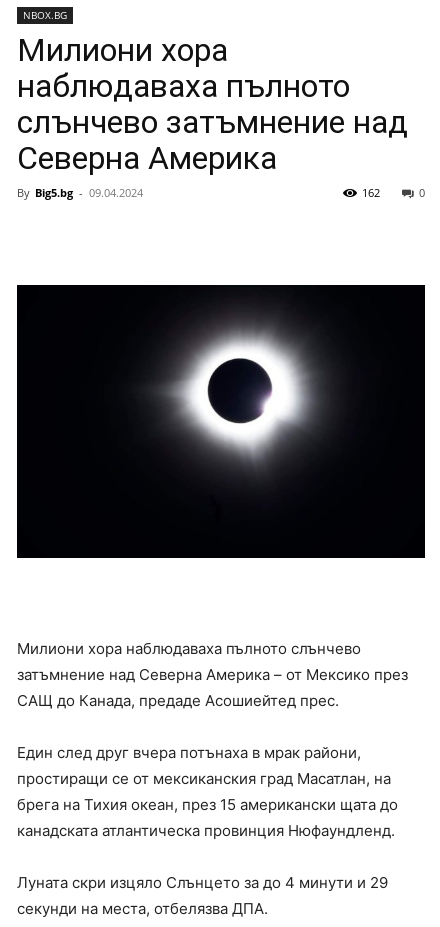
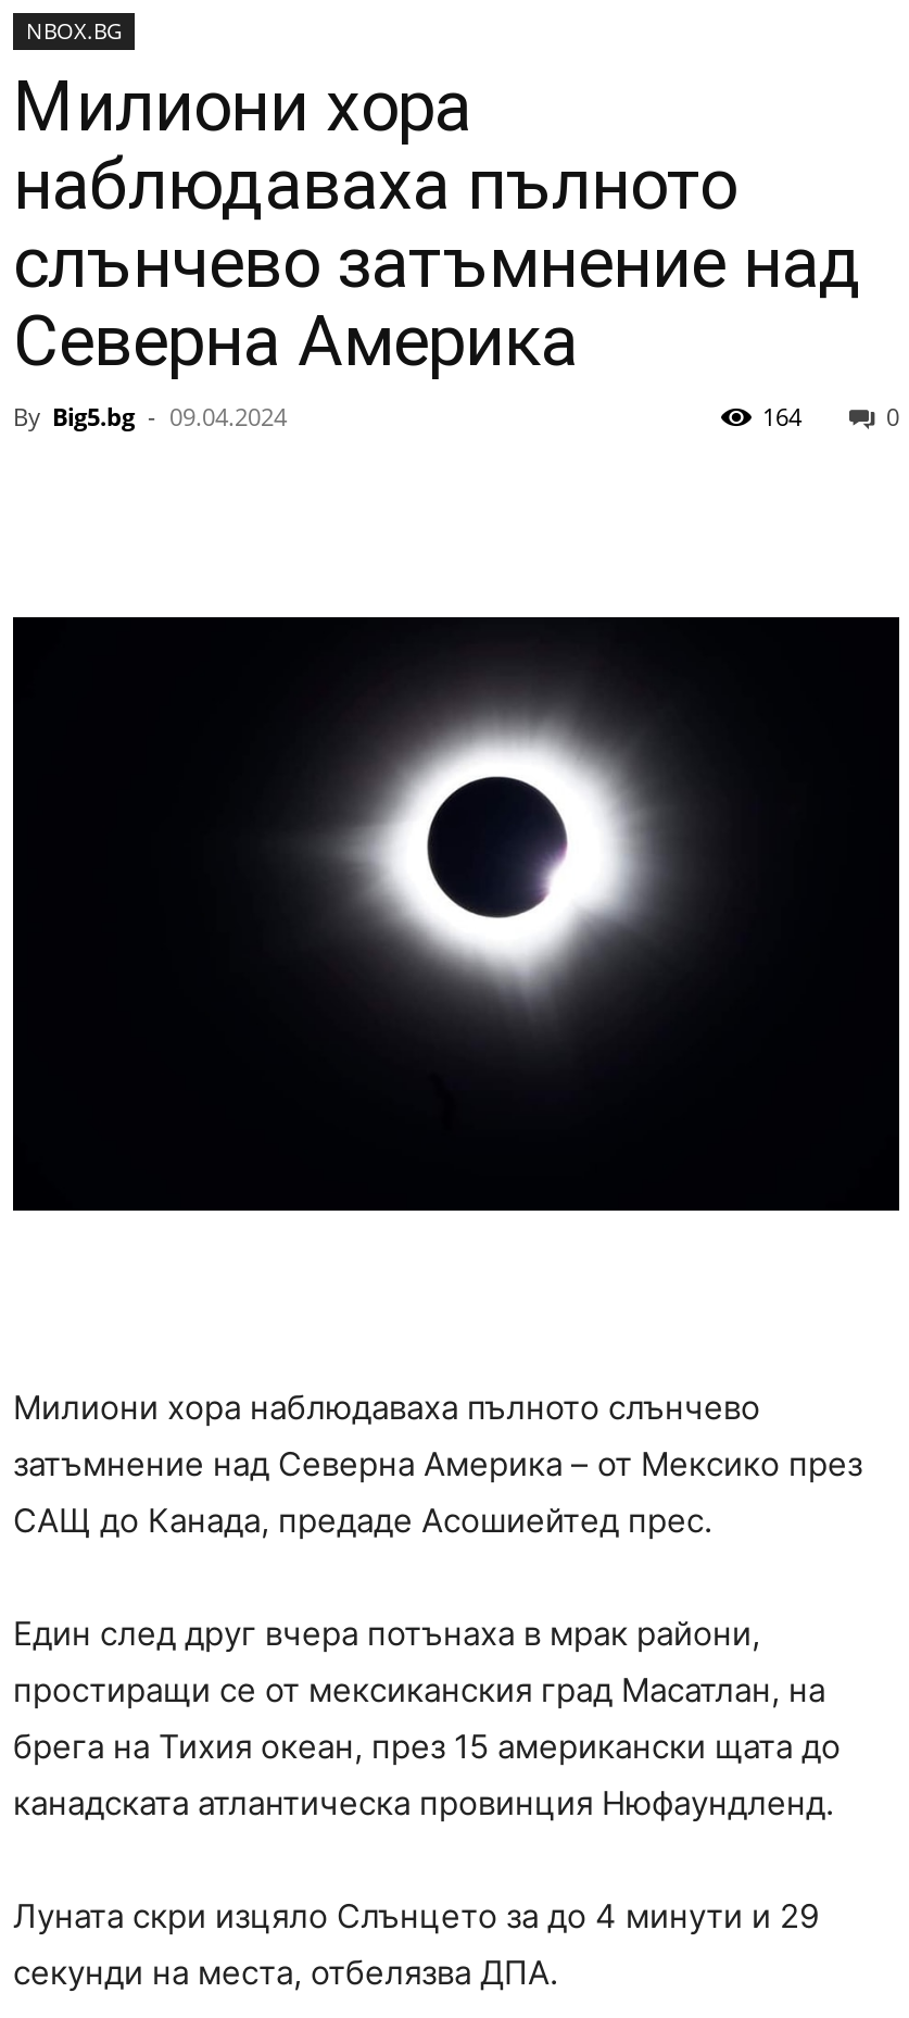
- 162
+ 164
